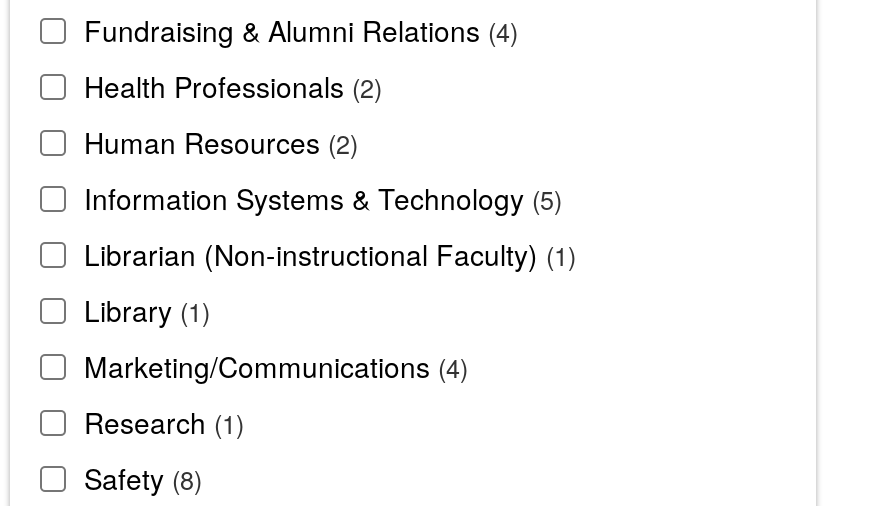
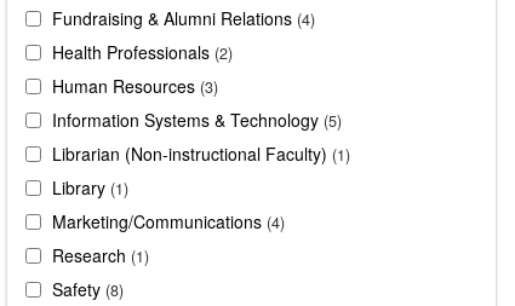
- Human Resources 2
+ Human Resources 3
